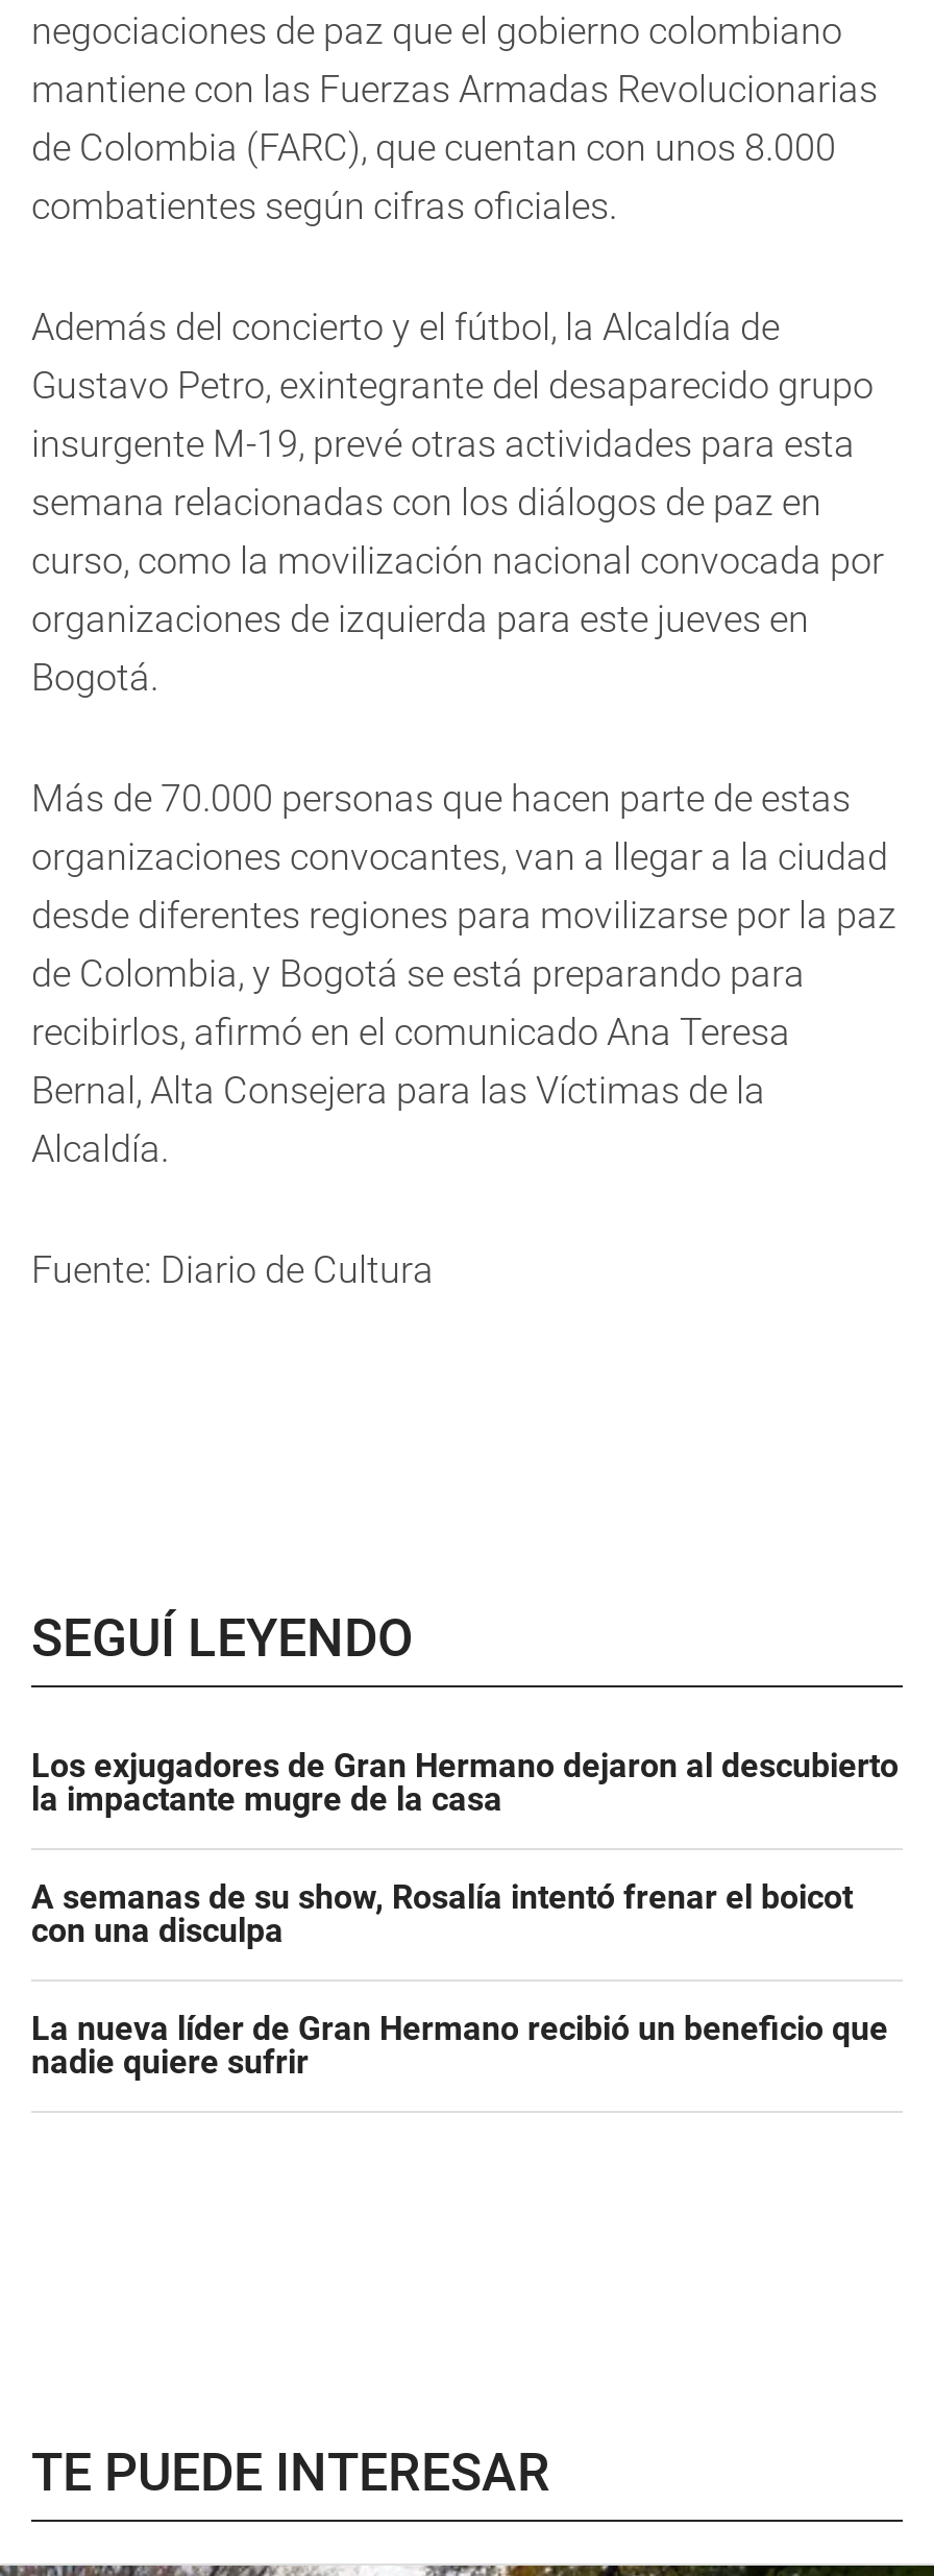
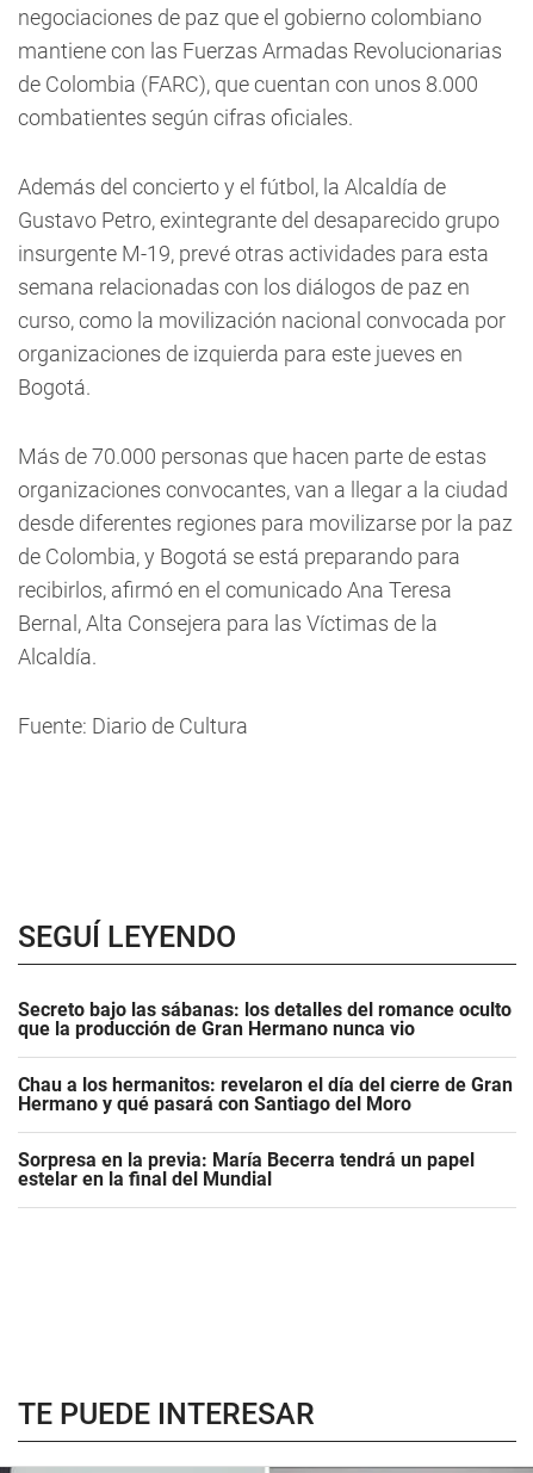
- Los exjugadores de Gran Hermano dejaron al descubierto
- la impactante mugre de la casa
+ Secreto bajo las sábanas: los detalles del romance oculto
+ que la producción de Gran Hermano nunca vio

- A semanas de su show, Rosalía intentó frenar el boicot
- con una disculpa
+ Chau a los hermanitos: revelaron el día del cierre de Gran
+ Hermano y qué pasará con Santiago del Moro

- La nueva líder de Gran Hermano recibió un beneficio que
- nadie quiere sufrir
+ Sorpresa en la previa: María Becerra tendrá un papel
+ estelar en la final del Mundial
